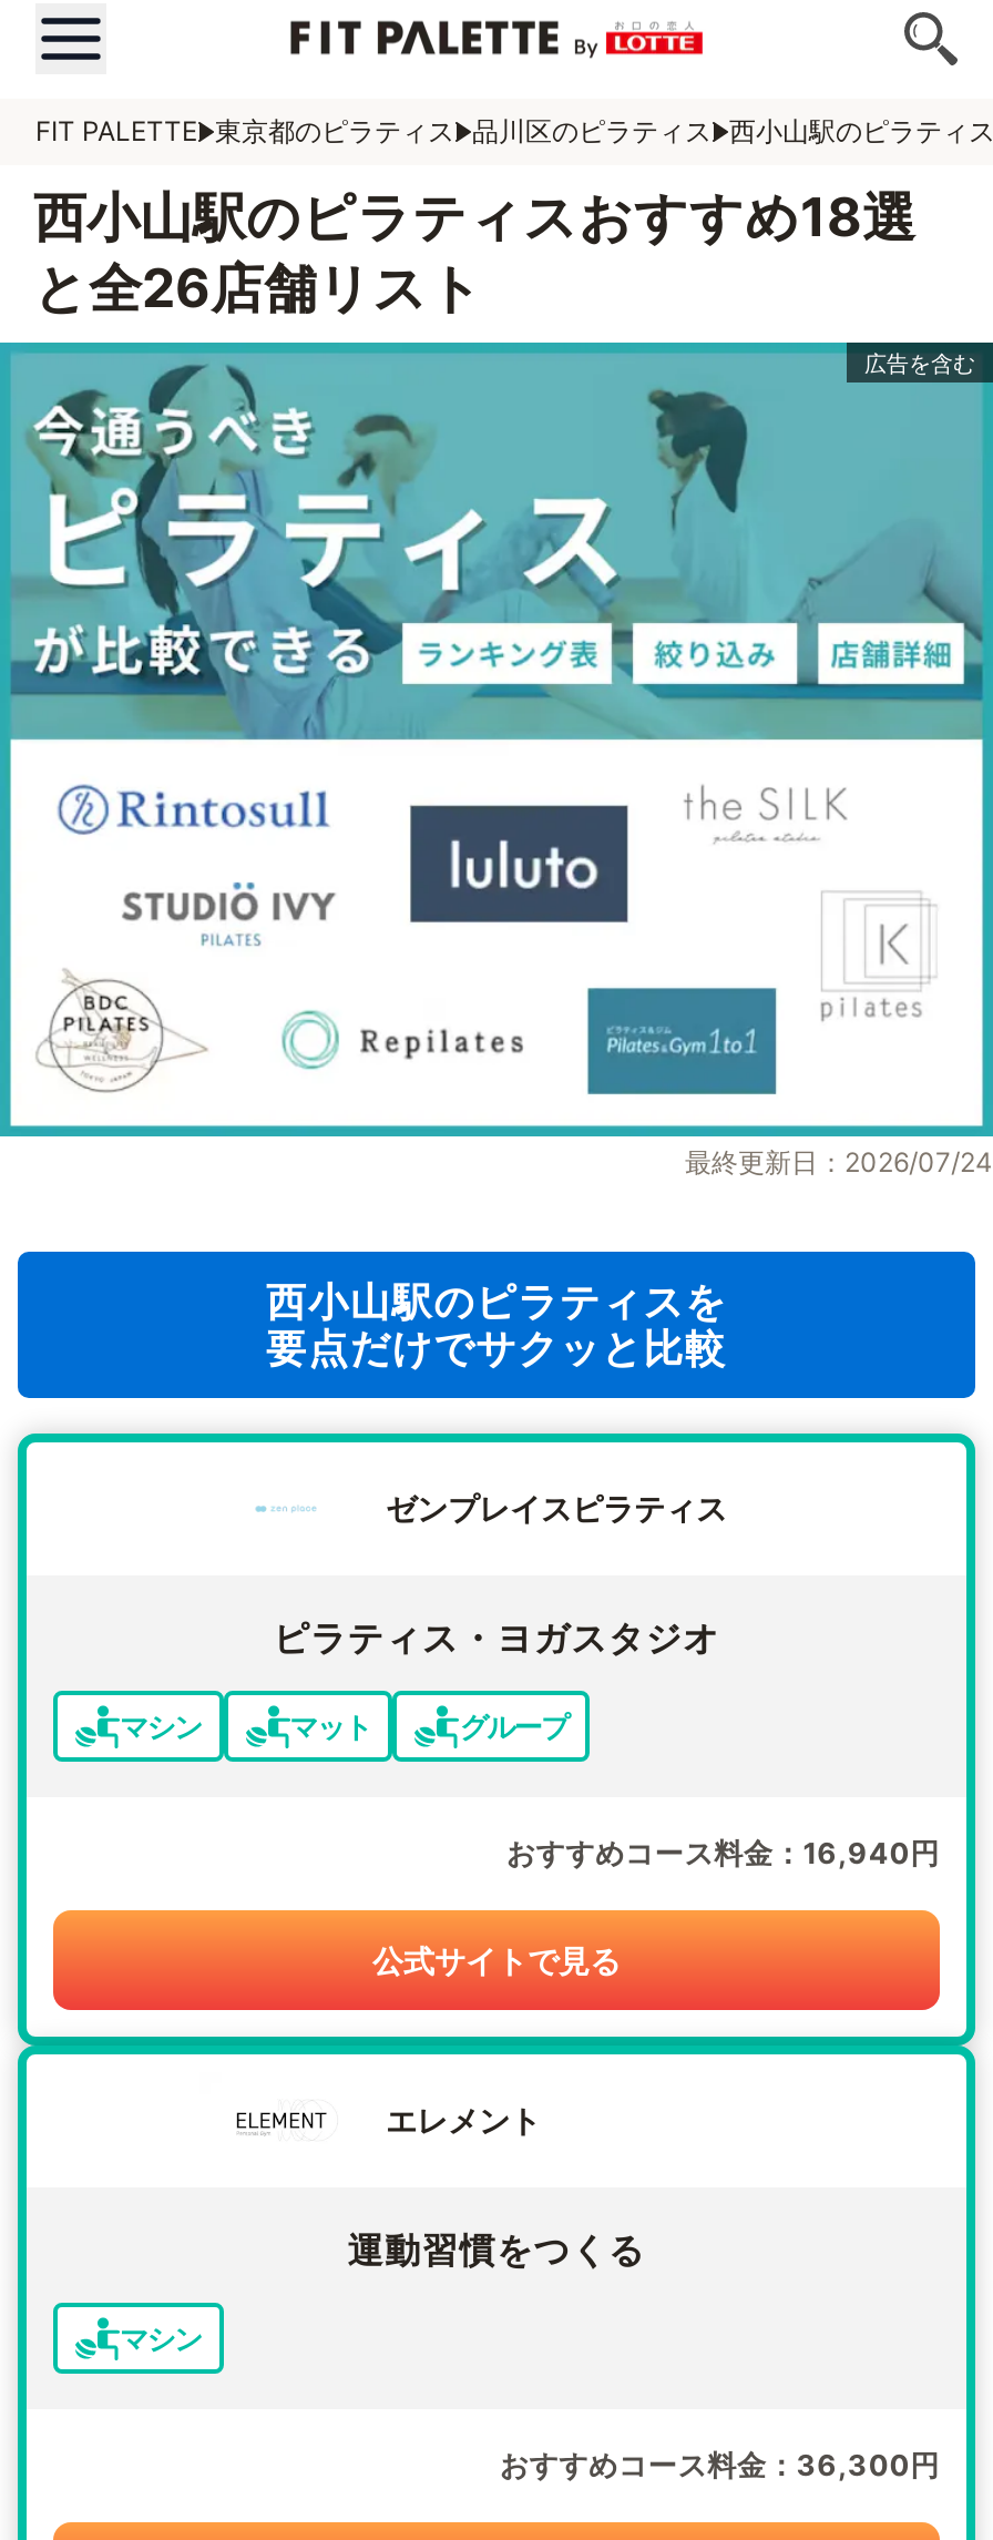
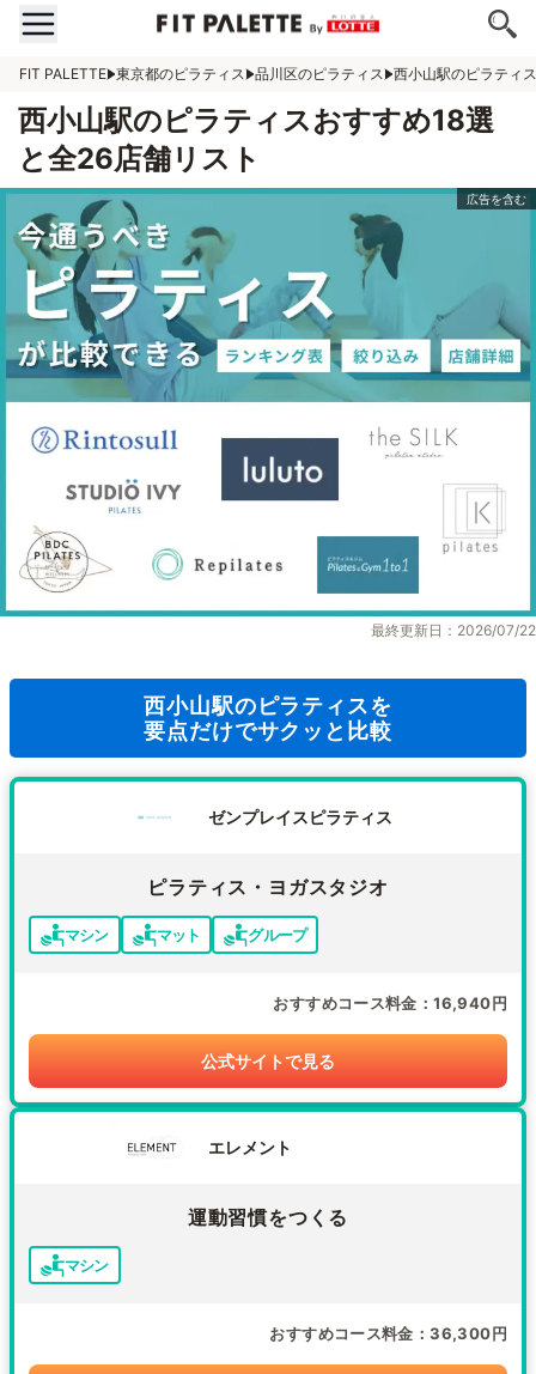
- 最終更新日：2026/07/24
+ 最終更新日：2026/07/22
